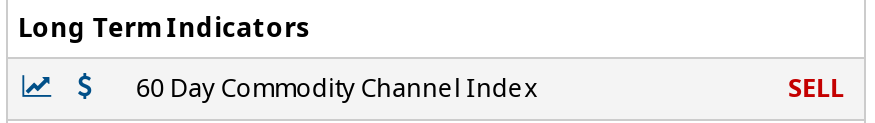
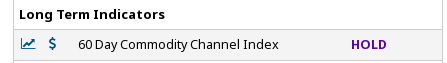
- SELL
+ HOLD
